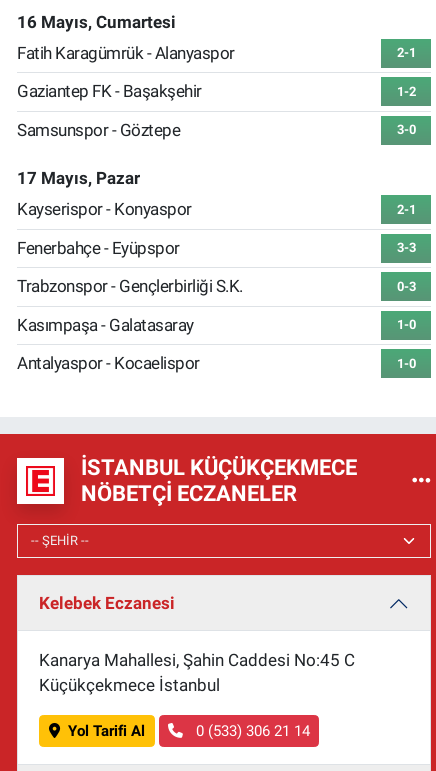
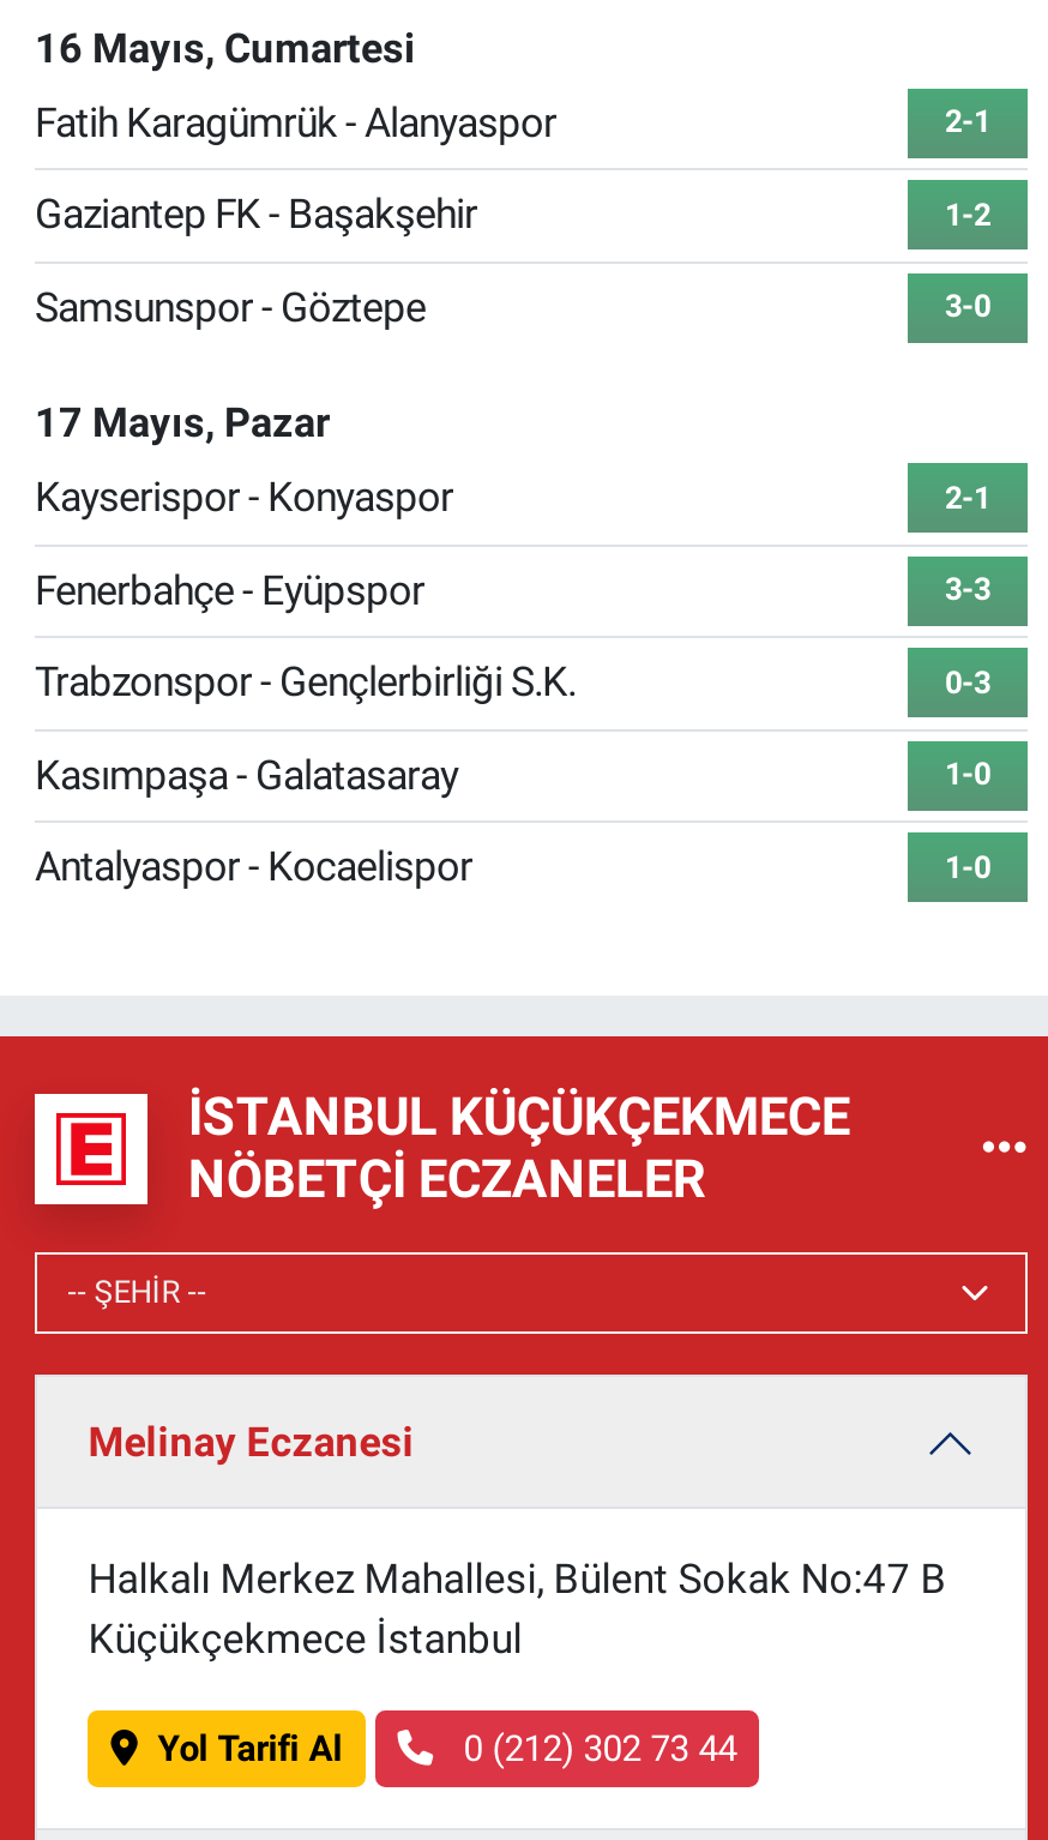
- Kelebek Eczanesi
+ Melinay Eczanesi

- Kanarya Mahallesi, Şahin Caddesi No:45 C
+ Halkalı Merkez Mahallesi, Bülent Sokak No:47 B

- 0 (533) 306 21 14
+ 0 (212) 302 73 44
